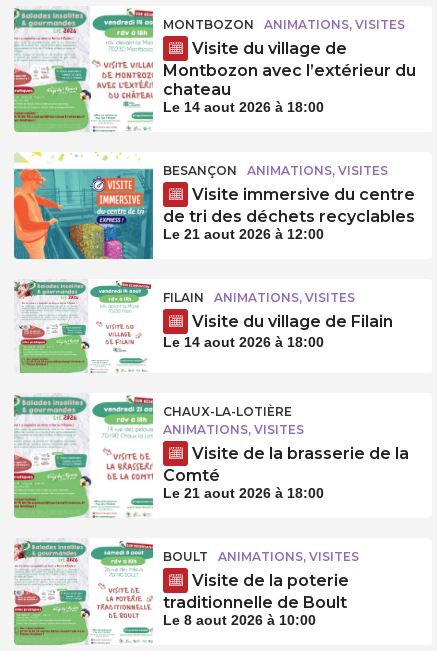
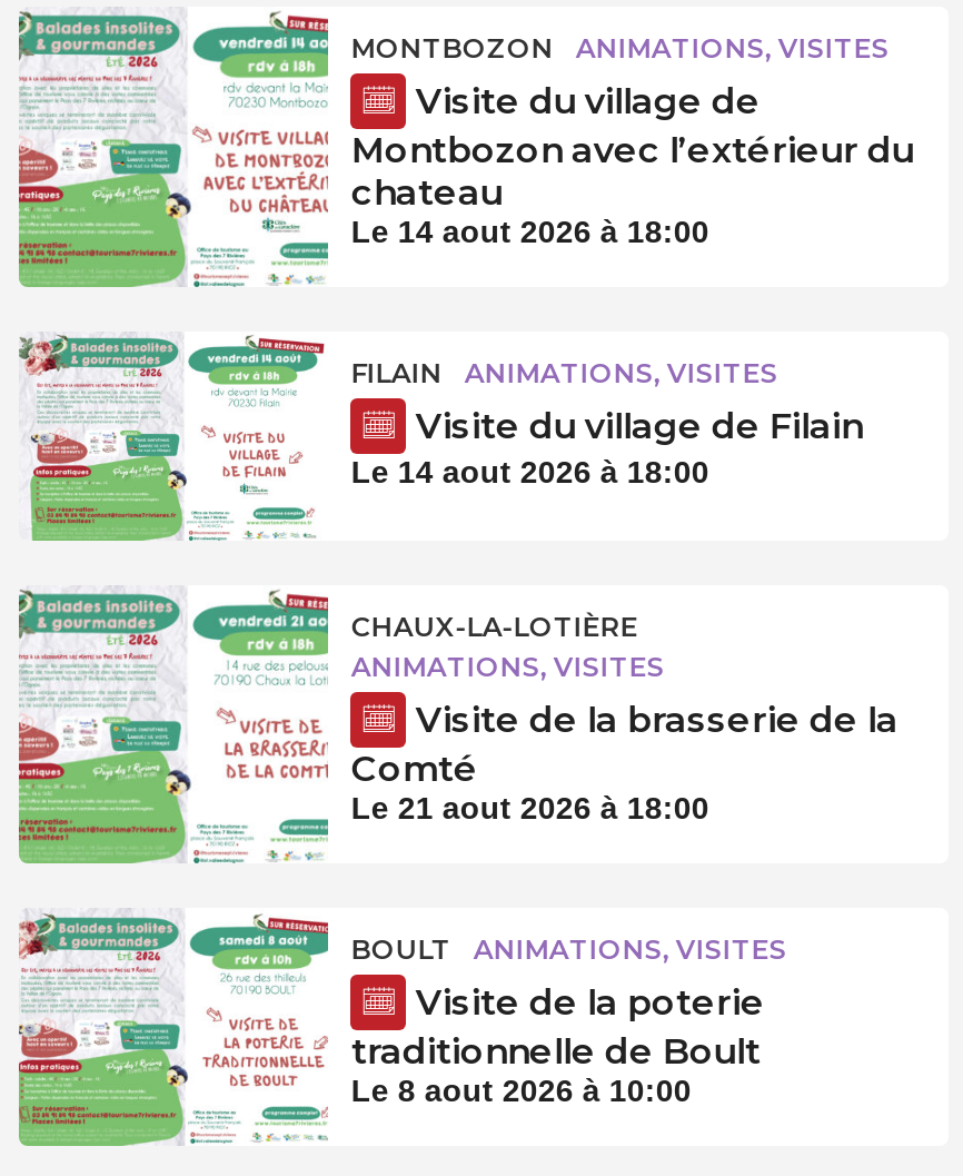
- [image]
- BESANÇON
- ANIMATIONS, VISITES
- Visite immersive du centre
- de tri des déchets recyclables
- Le 21 aout 2026 à 12:00
